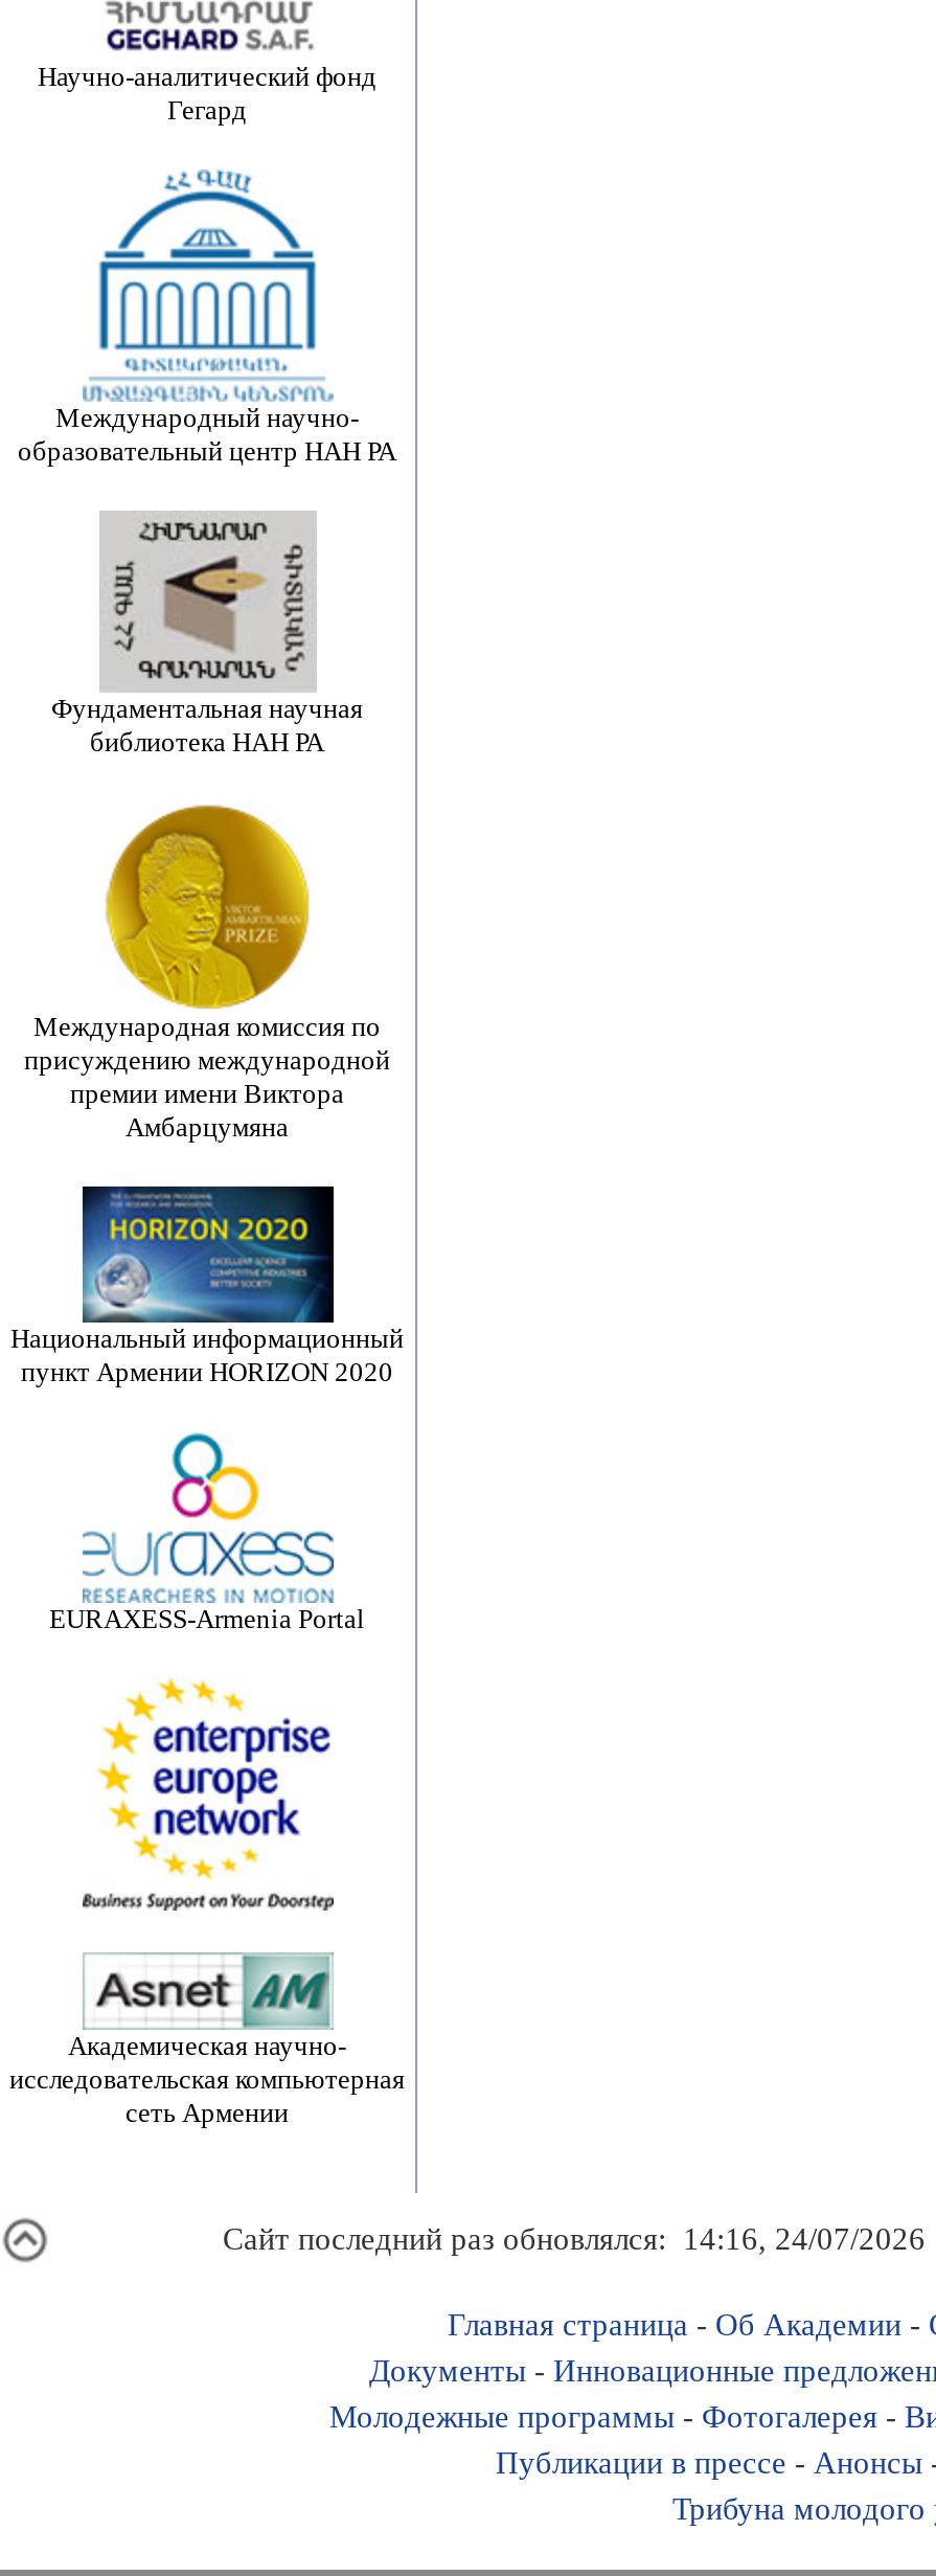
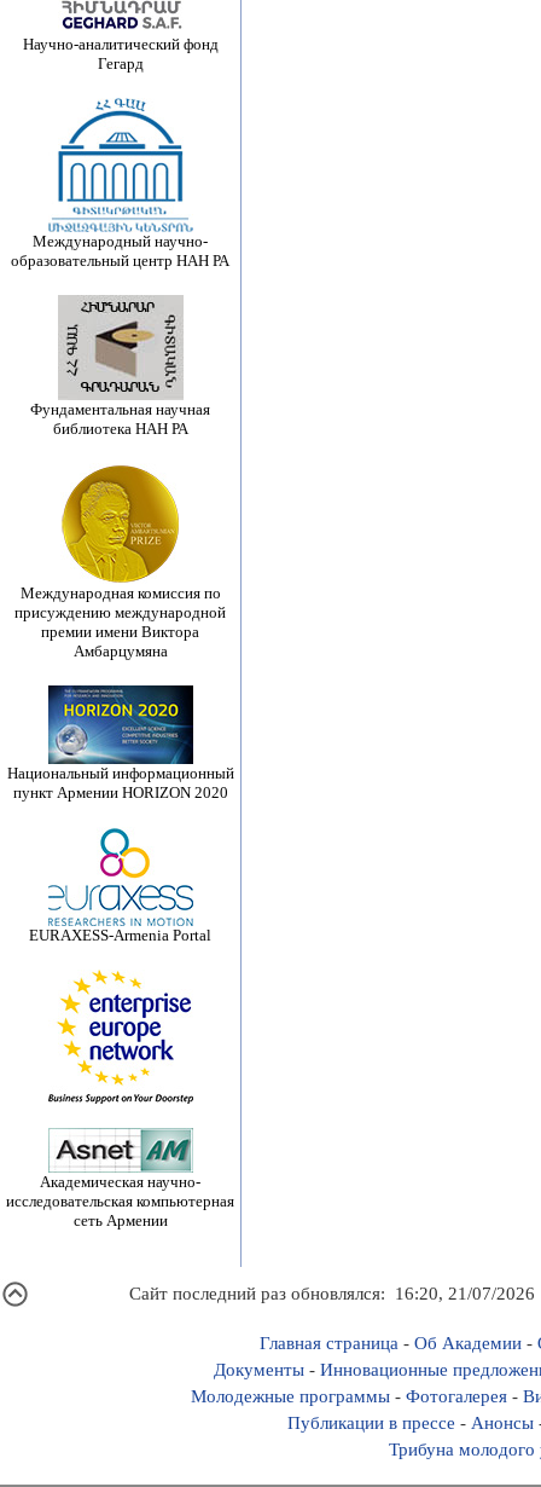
- Сайт последний раз обновлялся: 14:16, 24/07/2026
+ Сайт последний раз обновлялся: 16:20, 21/07/2026
